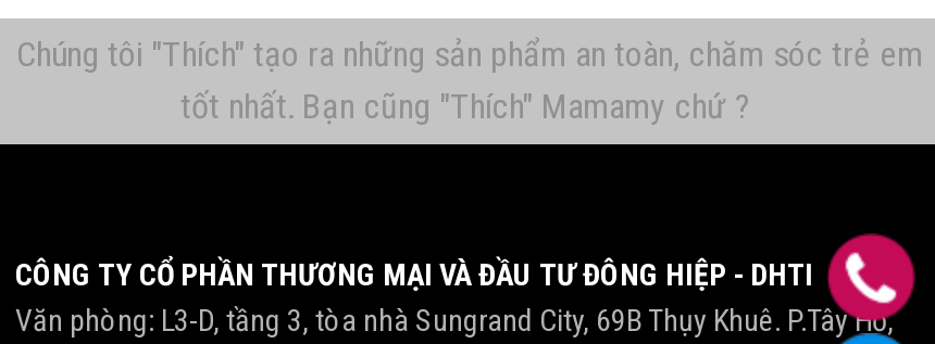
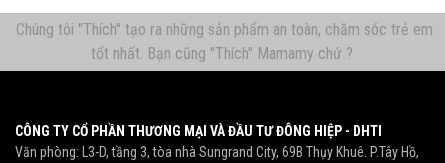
- [image]
